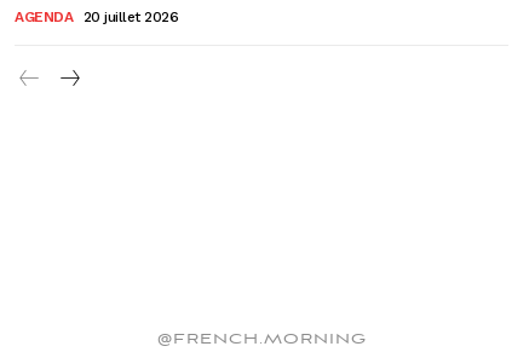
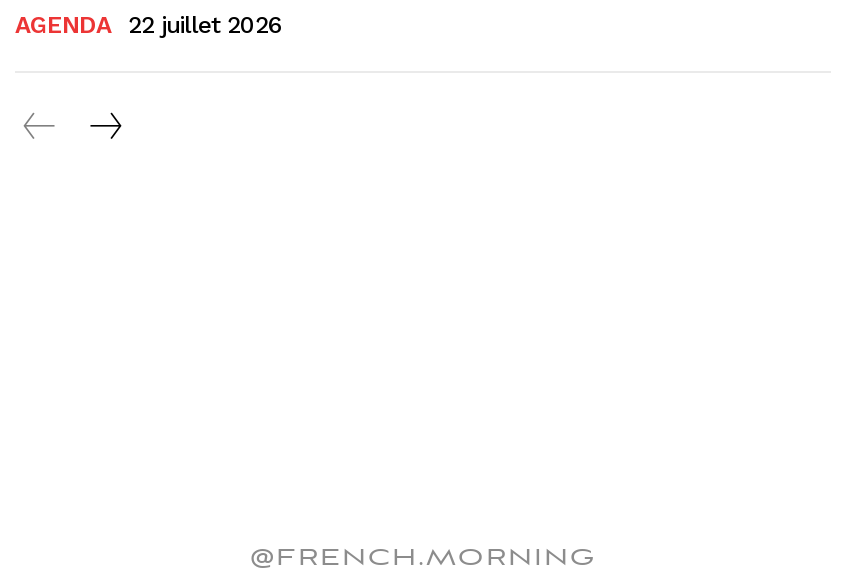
- AGENDA 20 juillet 2026
+ AGENDA 22 juillet 2026
